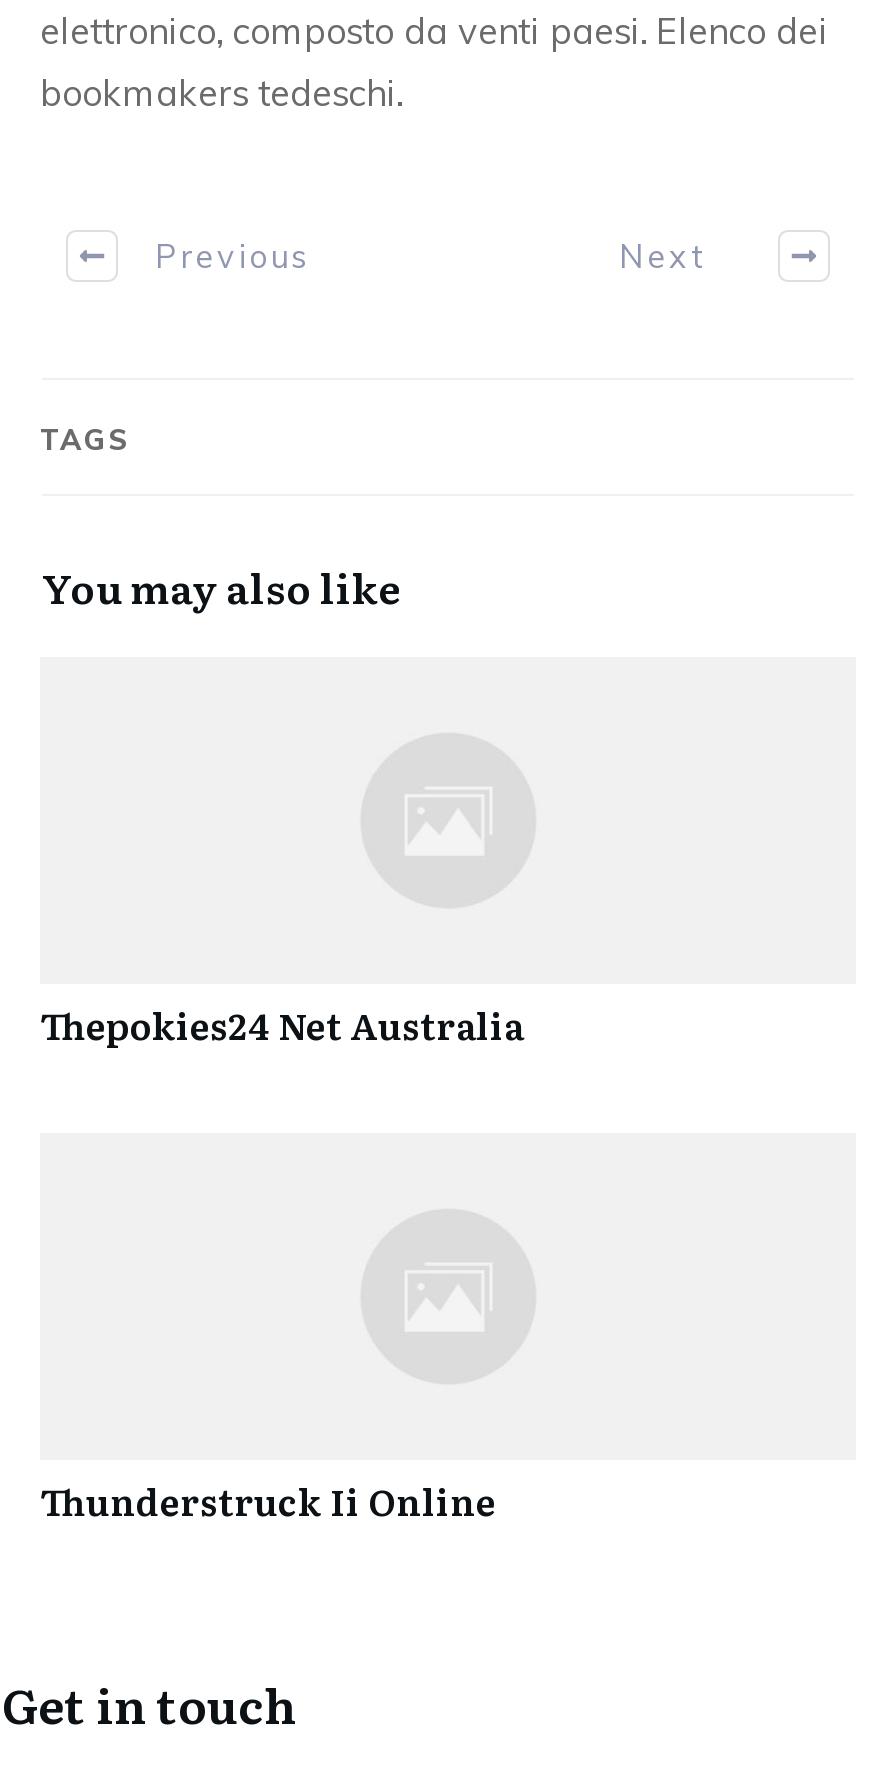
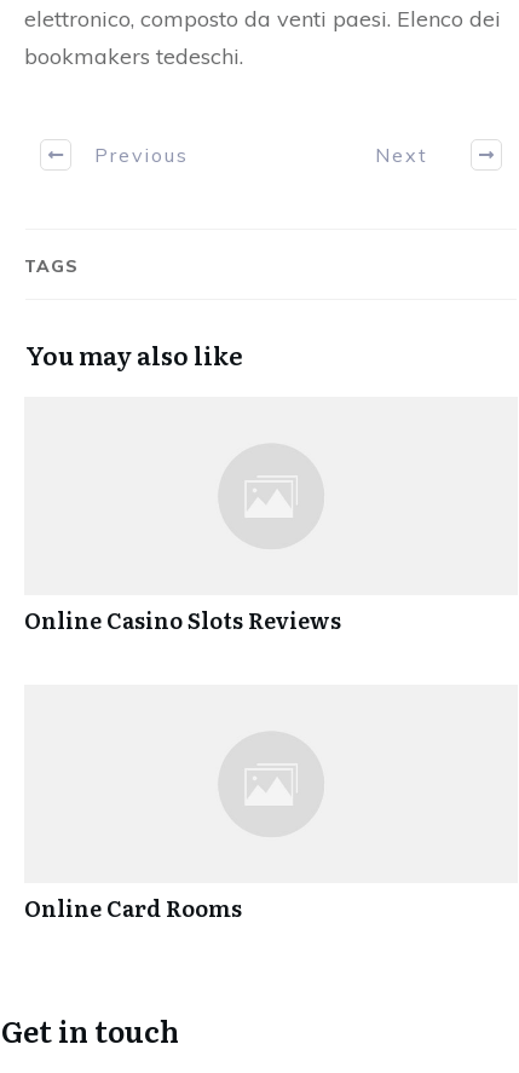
- Thepokies24 Net Australia
+ Online Casino Slots Reviews

- Thunderstruck Ii Online
+ Online Card Rooms
